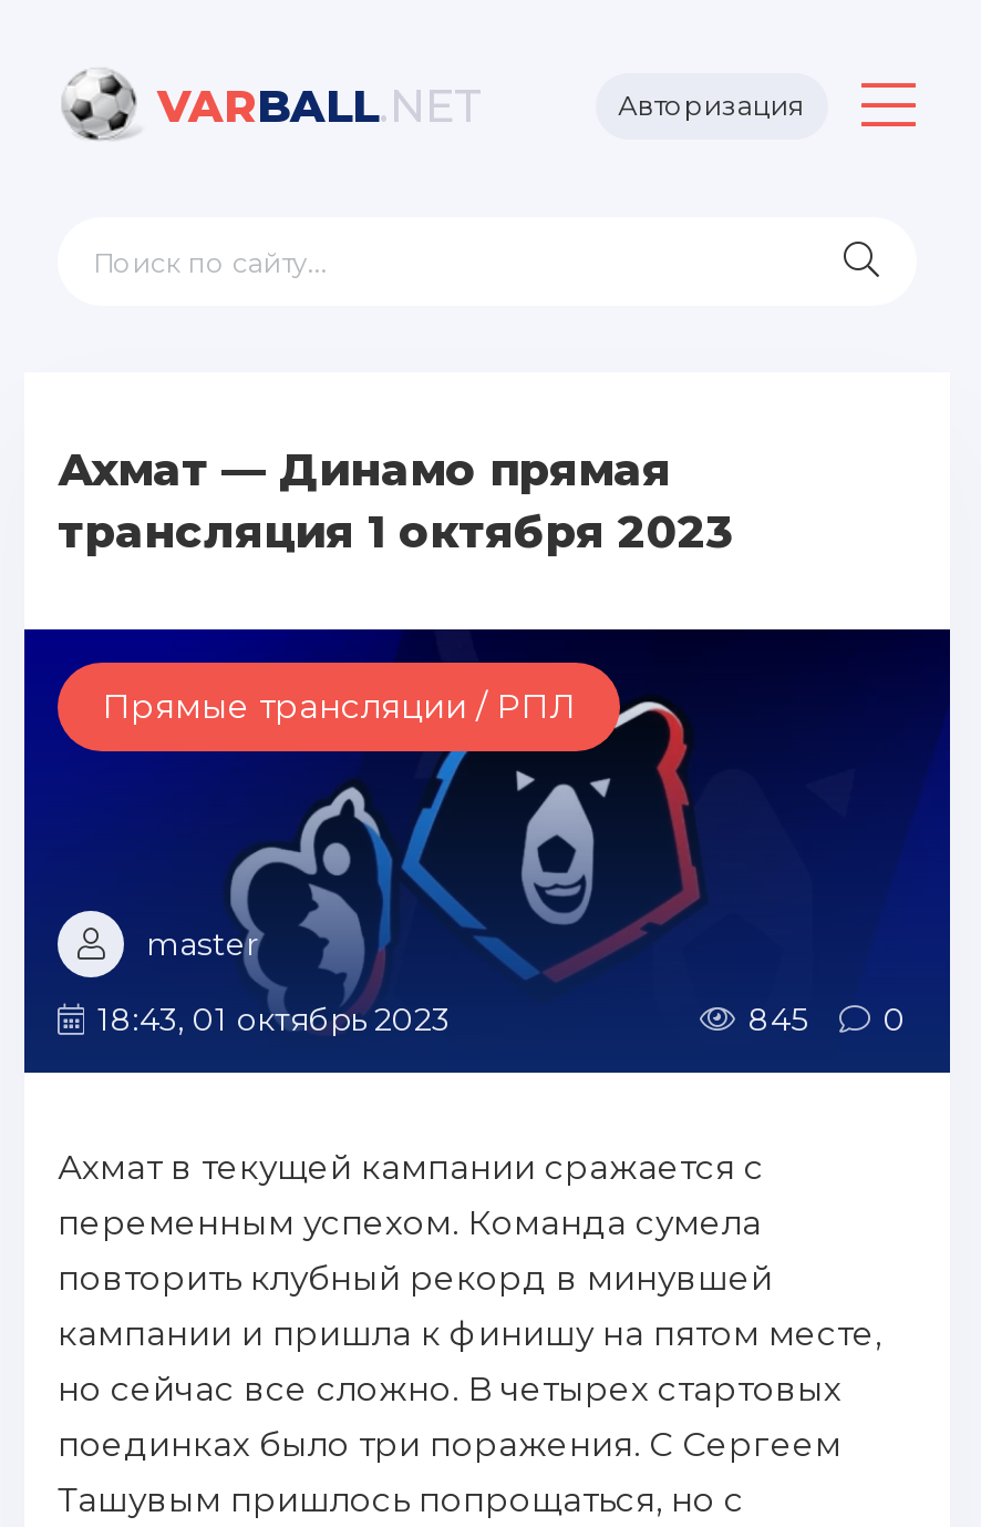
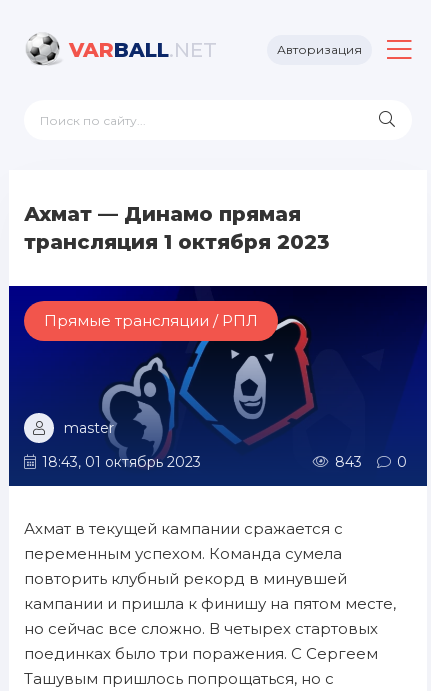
- 845
+ 843
